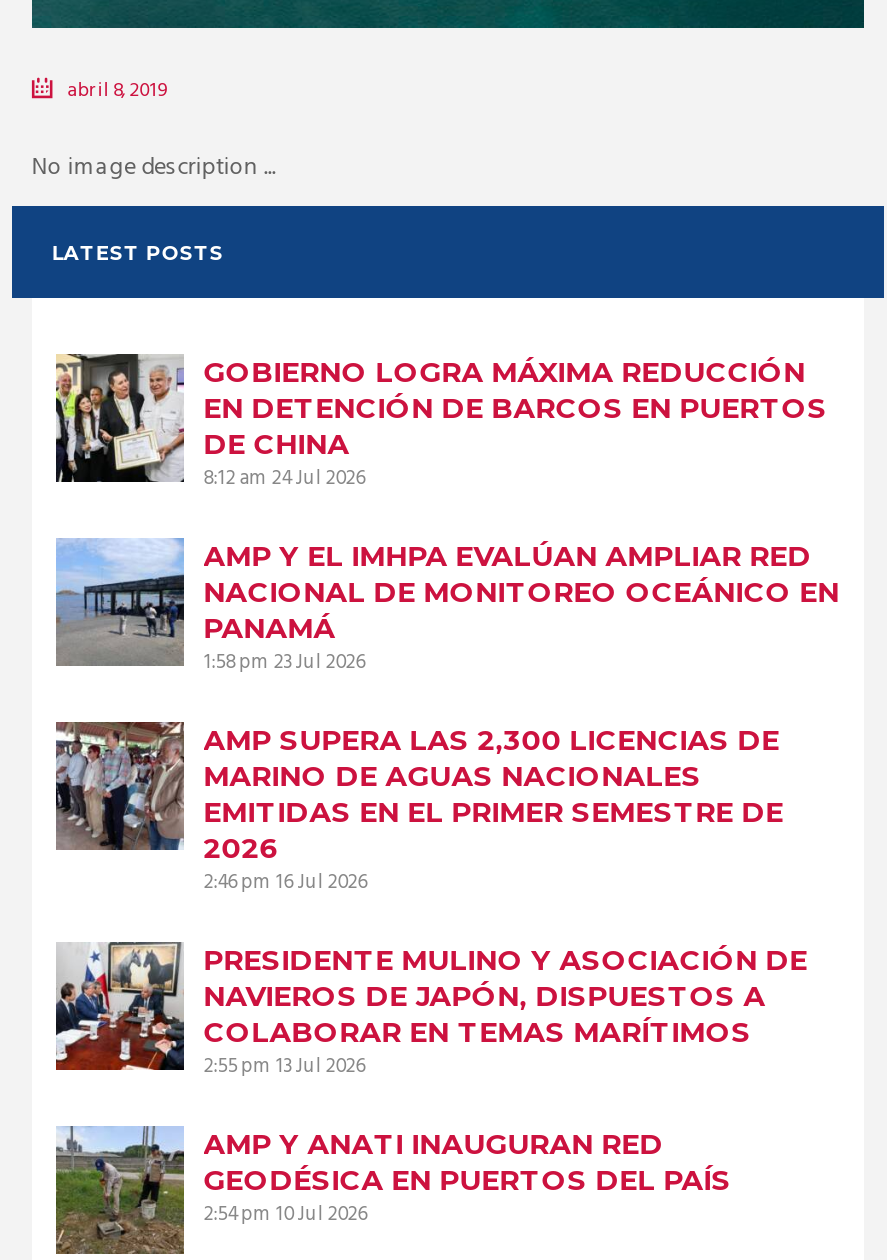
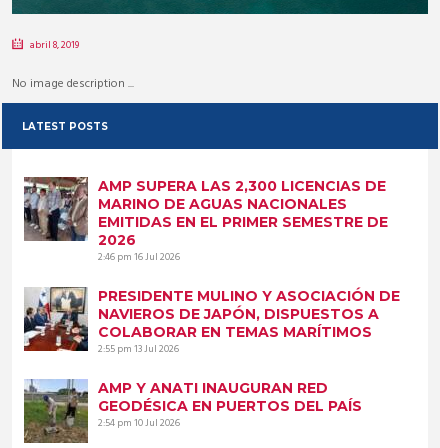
- [image]
- GOBIERNO LOGRA MÁXIMA REDUCCIÓN
- EN DETENCIÓN DE BARCOS EN PUERTOS
- DE CHINA
- 8:12 am 24 Jul 2026
- AMP Y EL IMHPA EVALÚAN AMPLIAR RED
- NACIONAL DE MONITOREO OCEÁNICO EN
- PANAMÁ
- 1:58 pm 23 Jul 2026

- [image]
